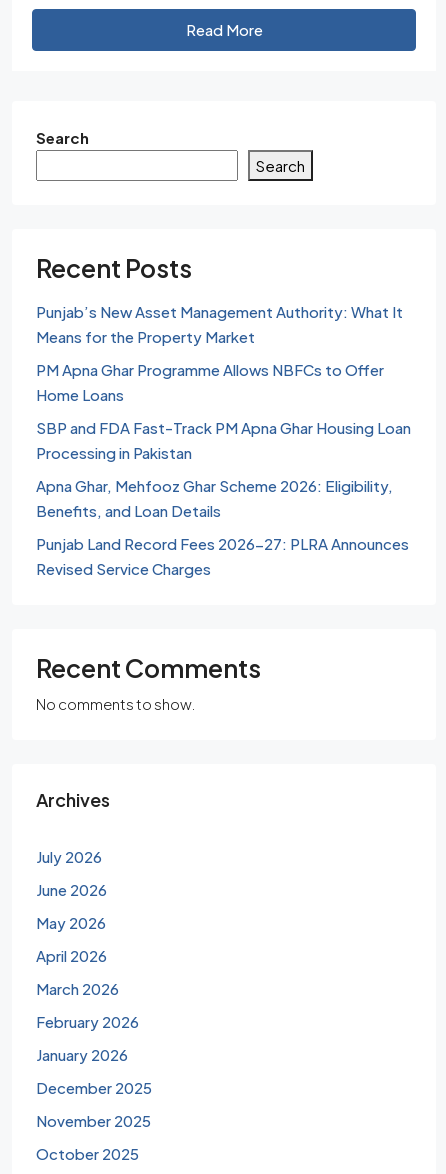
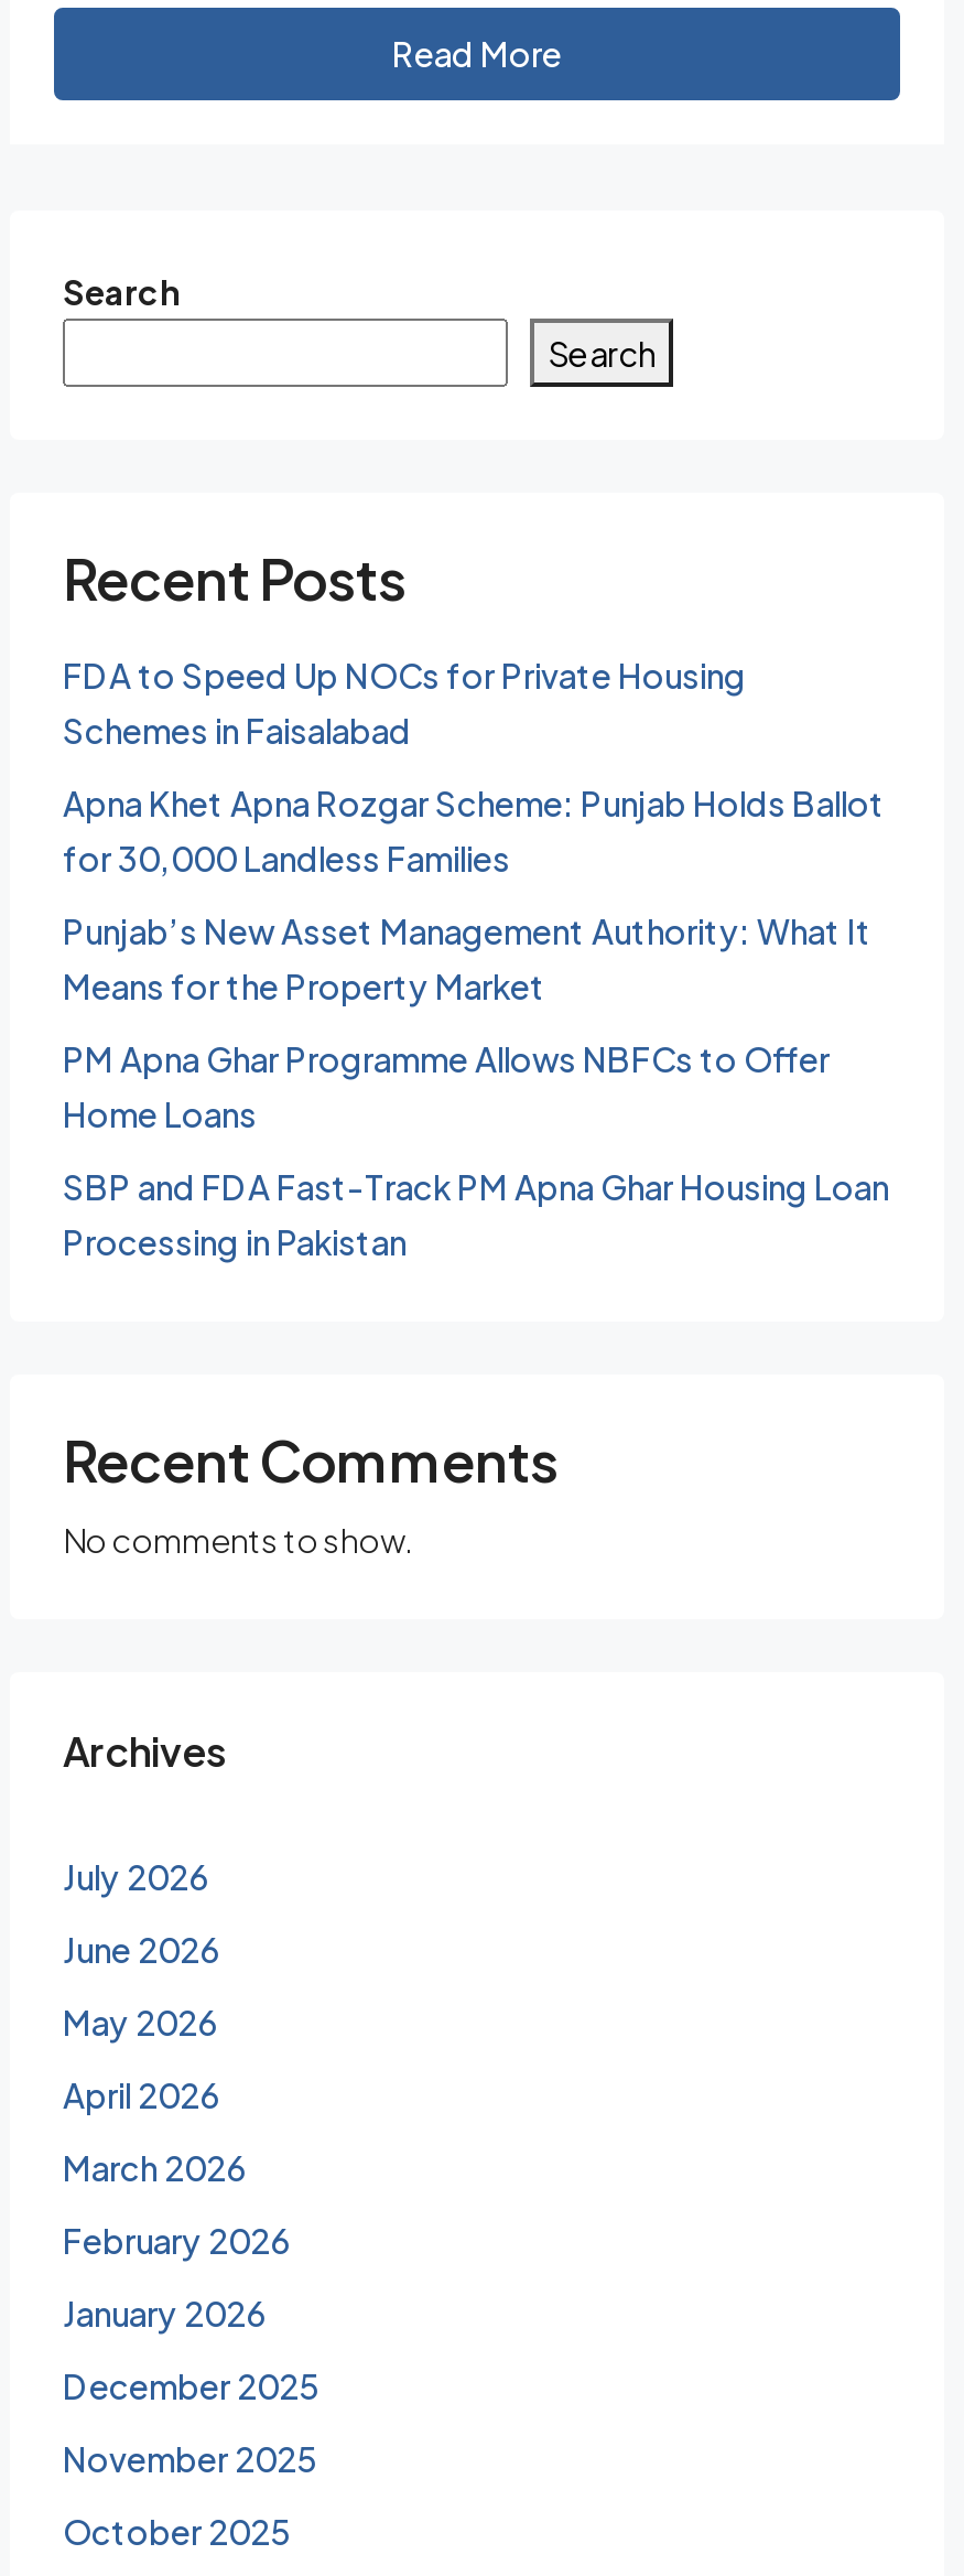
+ FDA to Speed Up NOCs for Private Housing
+ Schemes in Faisalabad
+ Apna Khet Apna Rozgar Scheme: Punjab Holds Ballot
+ for 30,000 Landless Families

moved down: Punjab’s New Asset Management Authority: What It | Means for the Property Market | PM Apna Ghar Programme Allows NBFCs to Offer | Home Loans | SBP and FDA Fast-Track PM Apna Ghar Housing Loan | Processing in Pakistan

- Apna Ghar, Mehfooz Ghar Scheme 2026: Eligibility,
- Benefits, and Loan Details
- Punjab Land Record Fees 2026-27: PLRA Announces
- Revised Service Charges
